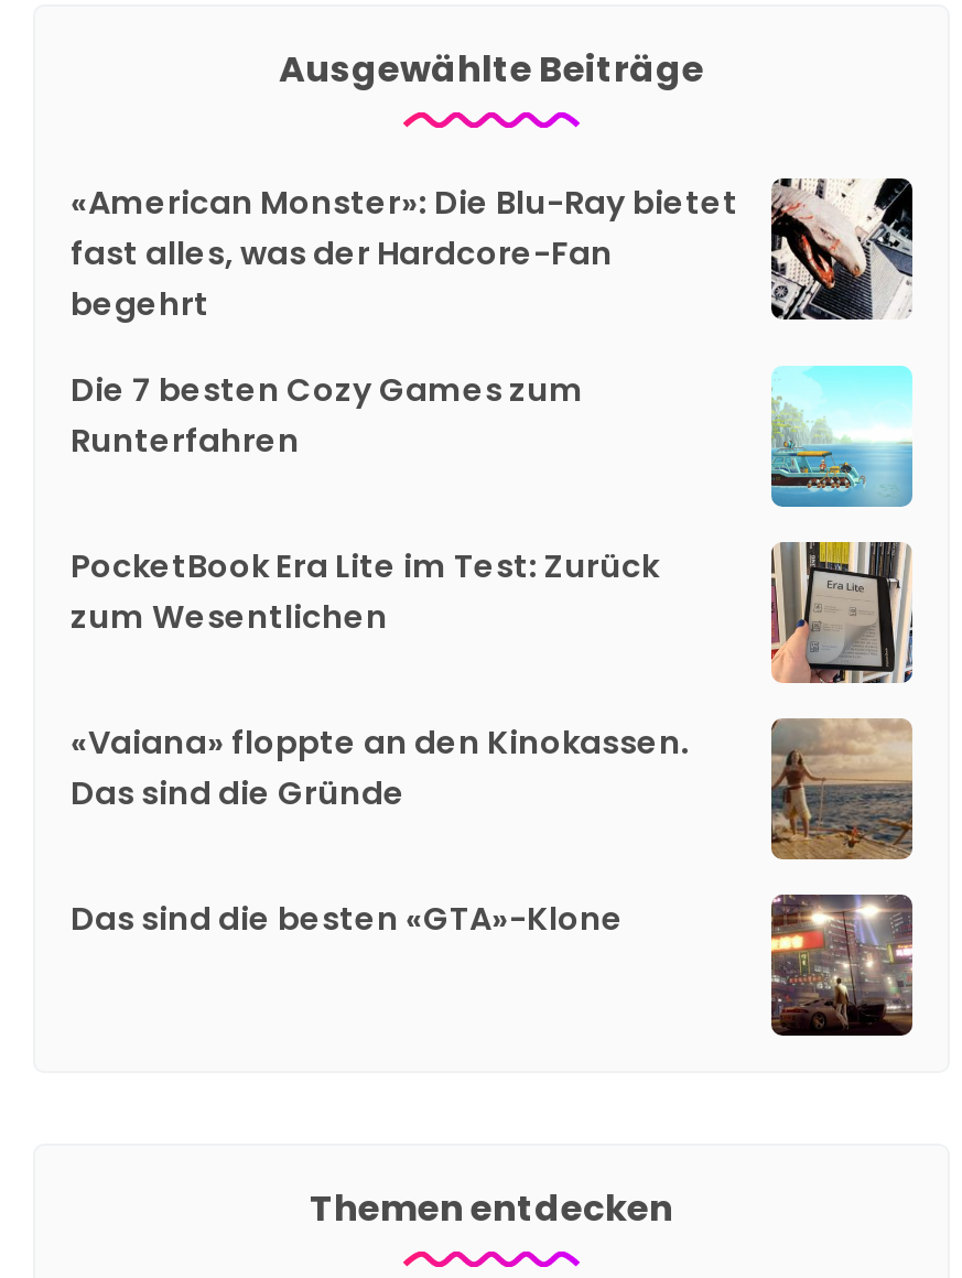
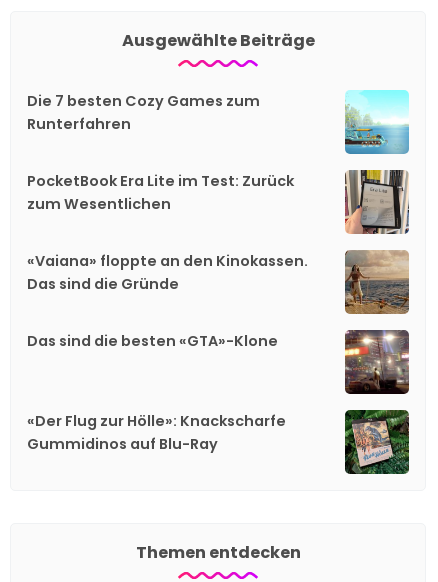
- [image]
- «American Monster»: Die Blu-Ray bietet
- fast alles, was der Hardcore-Fan
- begehrt

moved up: [image] | Die 7 besten Cozy Games zum | Runterfahren | PocketBook Era Lite im Test: Zurück | zum Wesentlichen | «Vaiana» floppte an den Kinokassen. | Das sind die Gründe | Das sind die besten «GTA»-Klone

moved up: [image]

+ «Der Flug zur Hölle»: Knackscharfe
+ Gummidinos auf Blu-Ray

+ [image]
